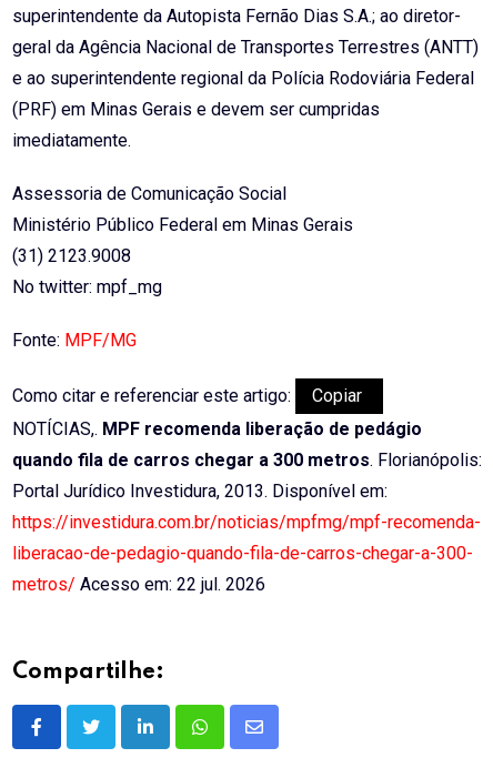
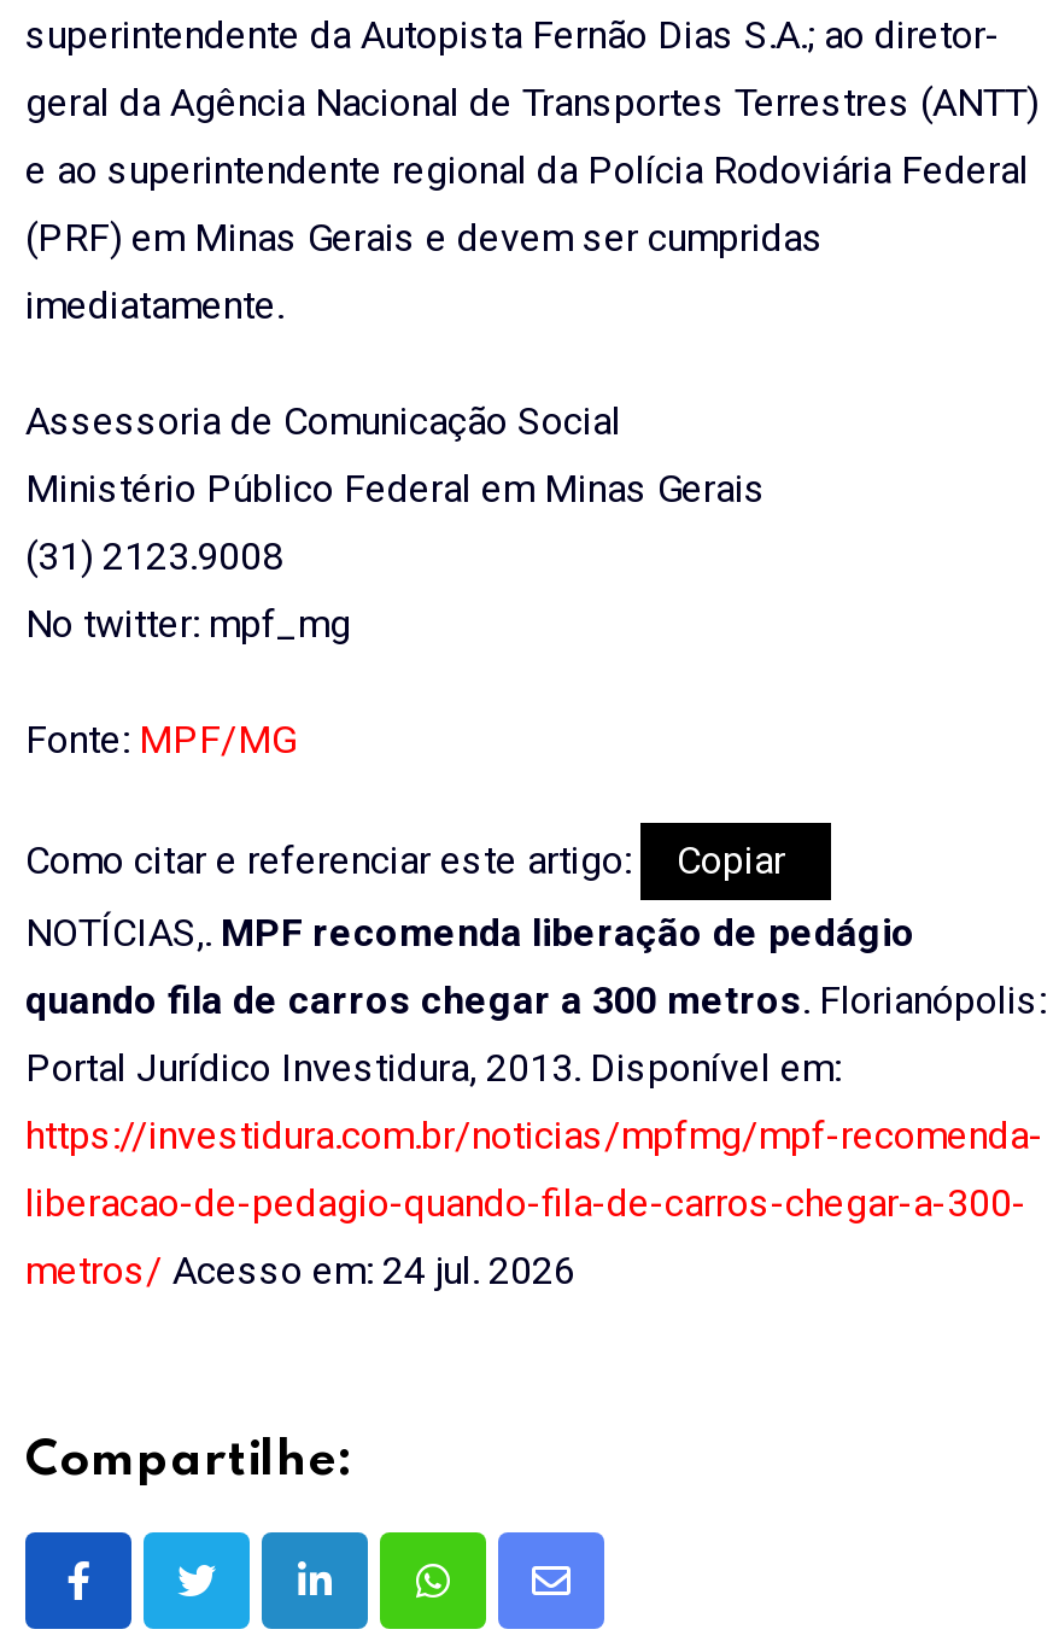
- metros/ Acesso em: 22 jul. 2026
+ metros/ Acesso em: 24 jul. 2026
